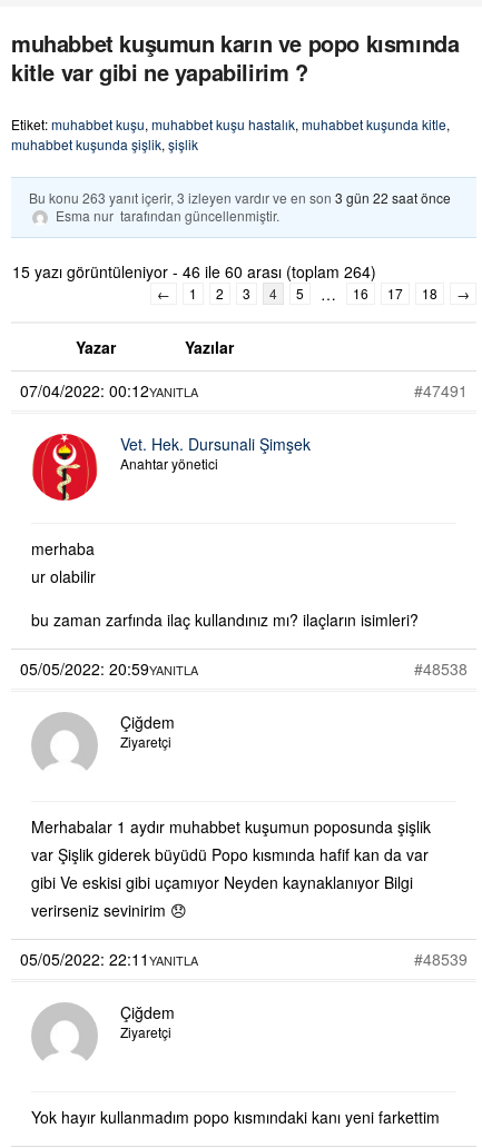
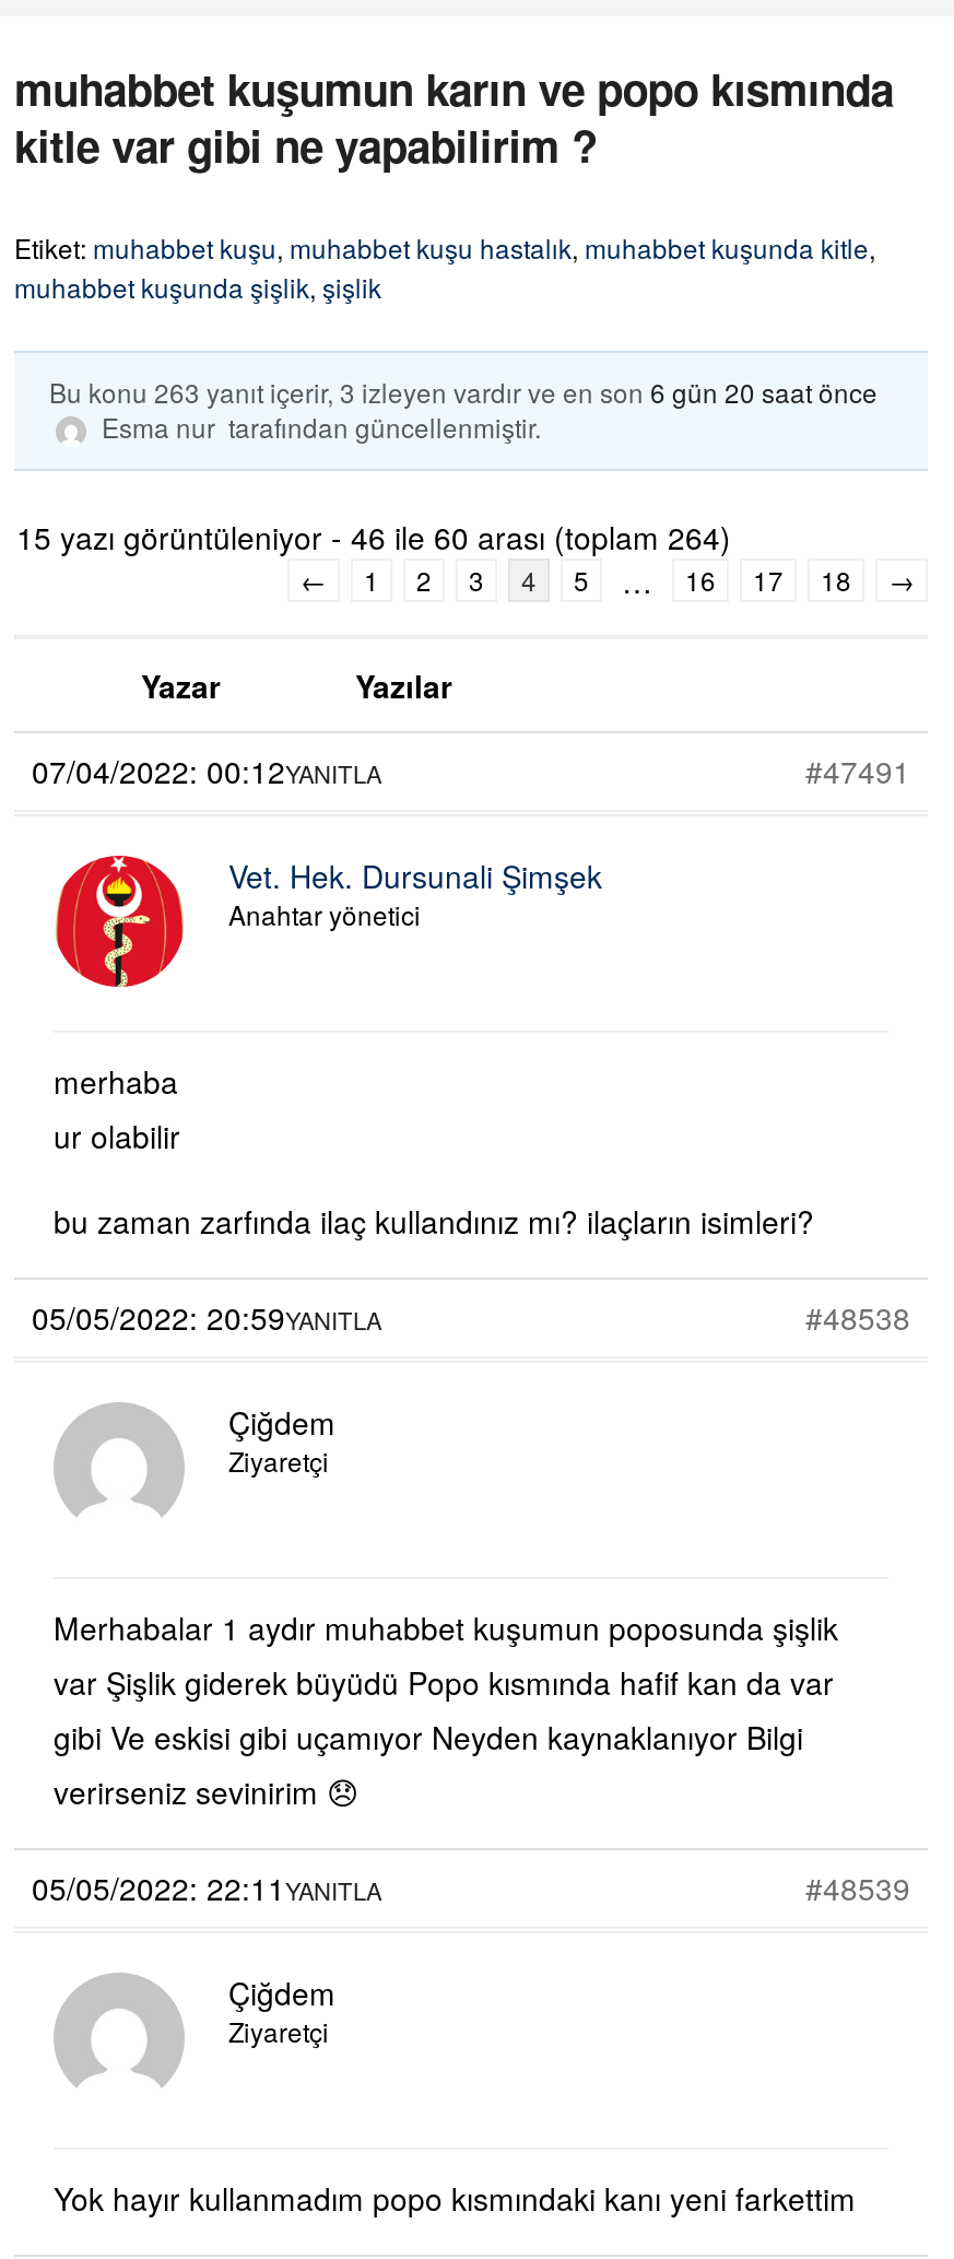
- Bu konu 263 yanıt içerir, 3 izleyen vardır ve en son 3 gün 22 saat önce
+ Bu konu 263 yanıt içerir, 3 izleyen vardır ve en son 6 gün 20 saat önce
